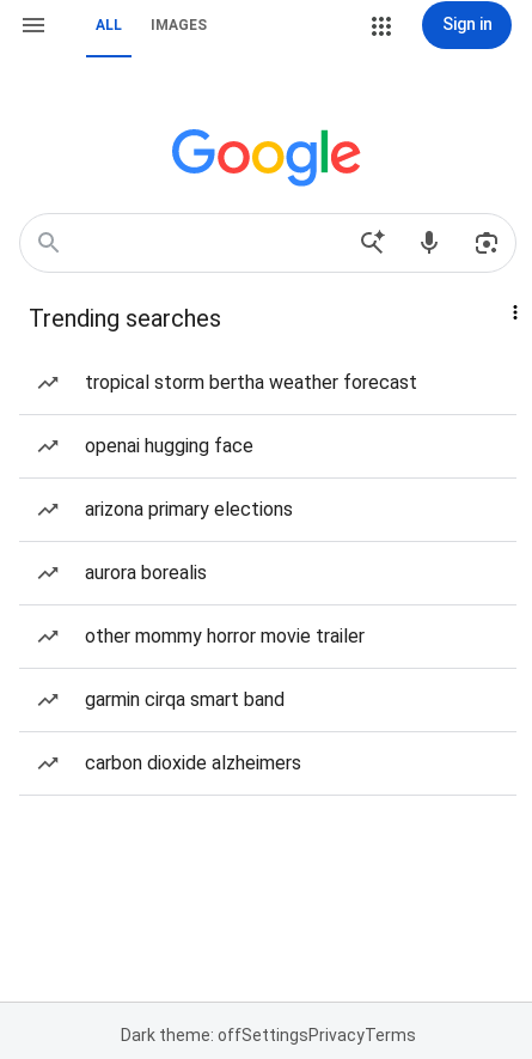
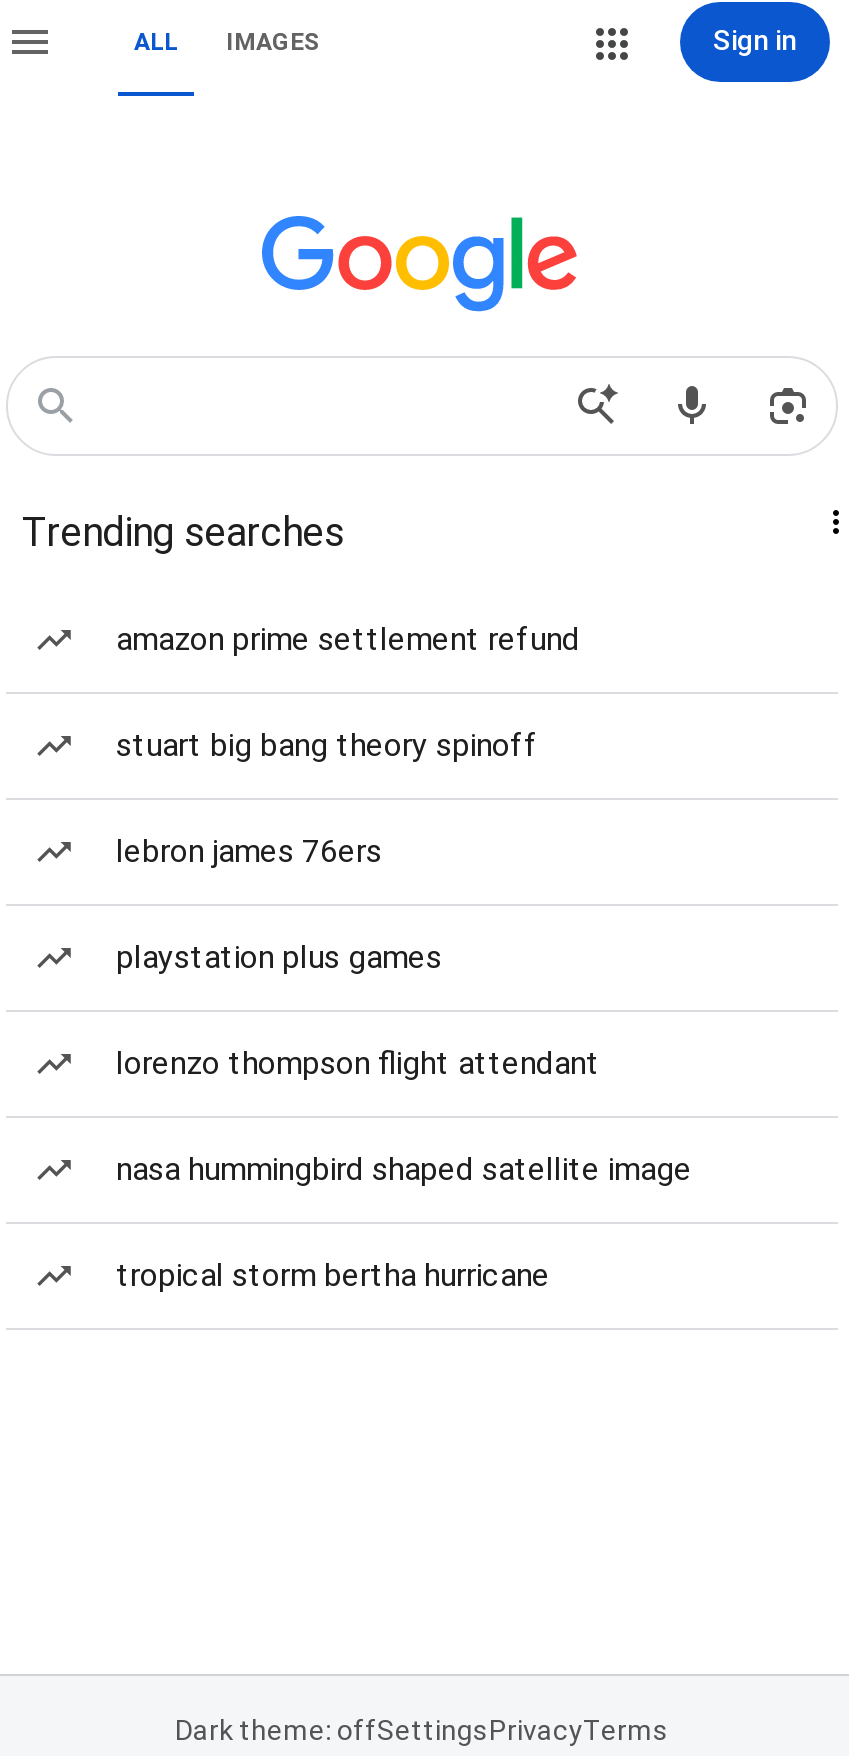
- tropical storm bertha weather forecast
+ amazon prime settlement refund

- openai hugging face
+ stuart big bang theory spinoff

- arizona primary elections
+ lebron james 76ers

- aurora borealis
+ playstation plus games

- other mommy horror movie trailer
+ lorenzo thompson flight attendant

- garmin cirqa smart band
+ nasa hummingbird shaped satellite image

- carbon dioxide alzheimers
+ tropical storm bertha hurricane
